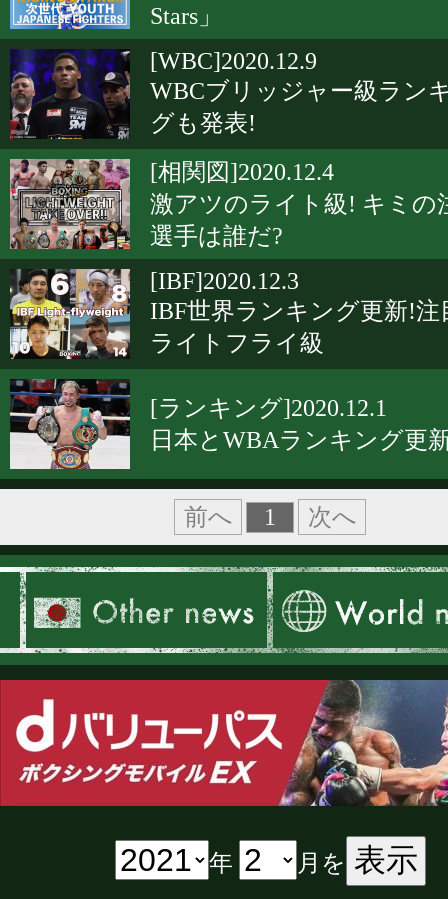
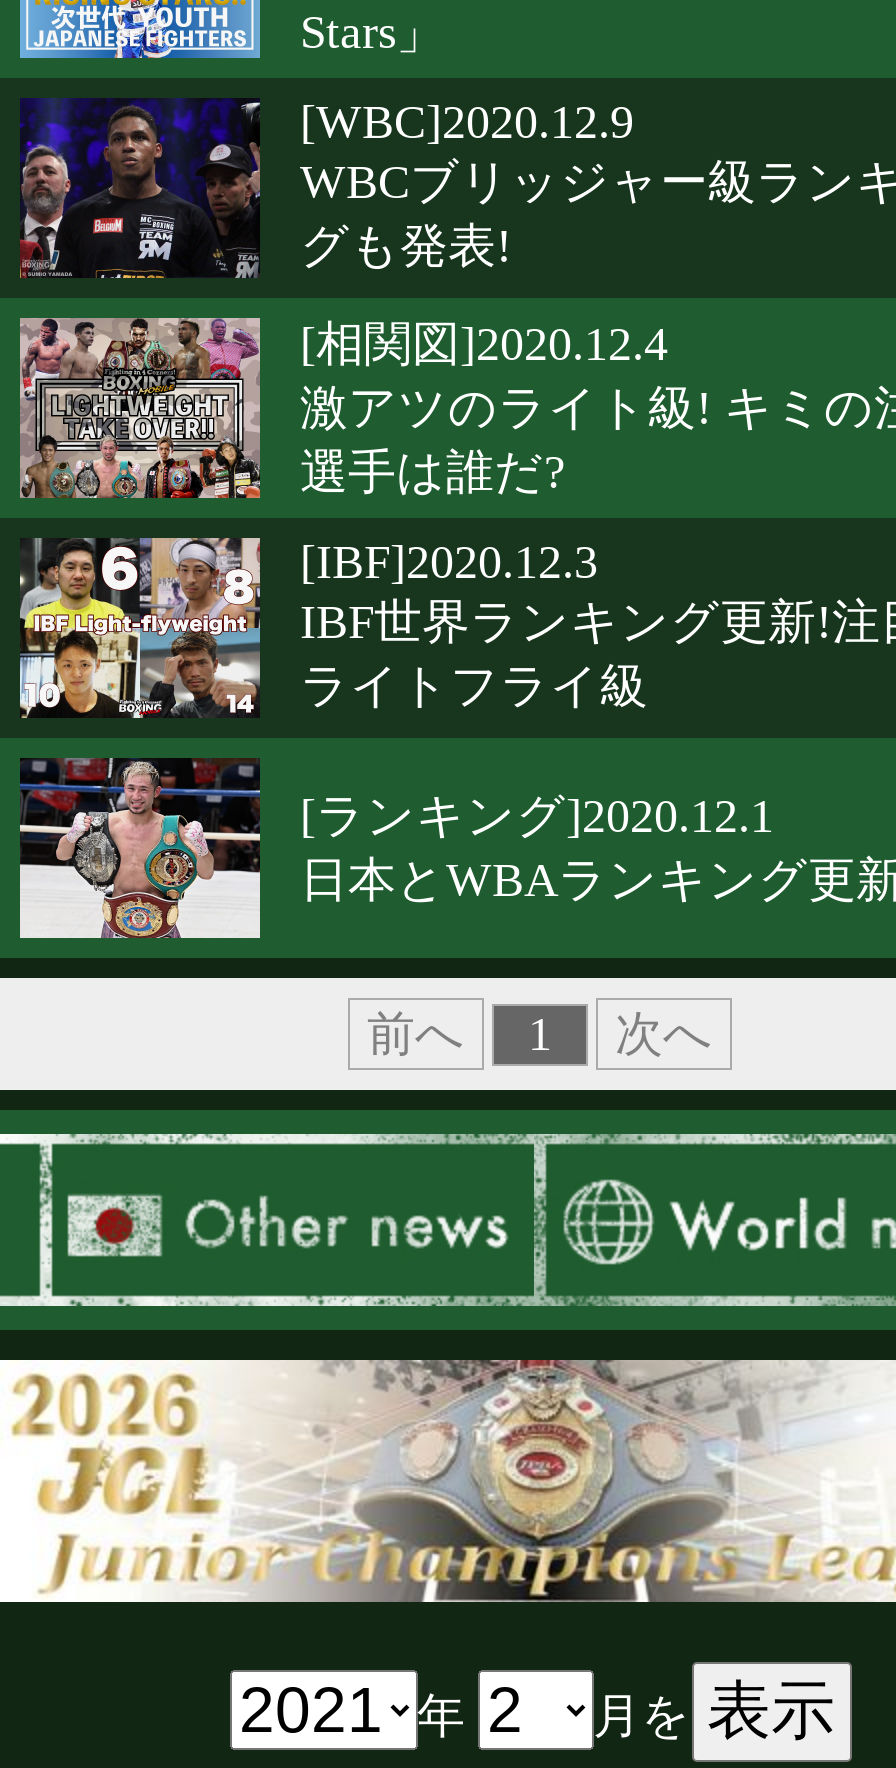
- [image]
+ [image]
